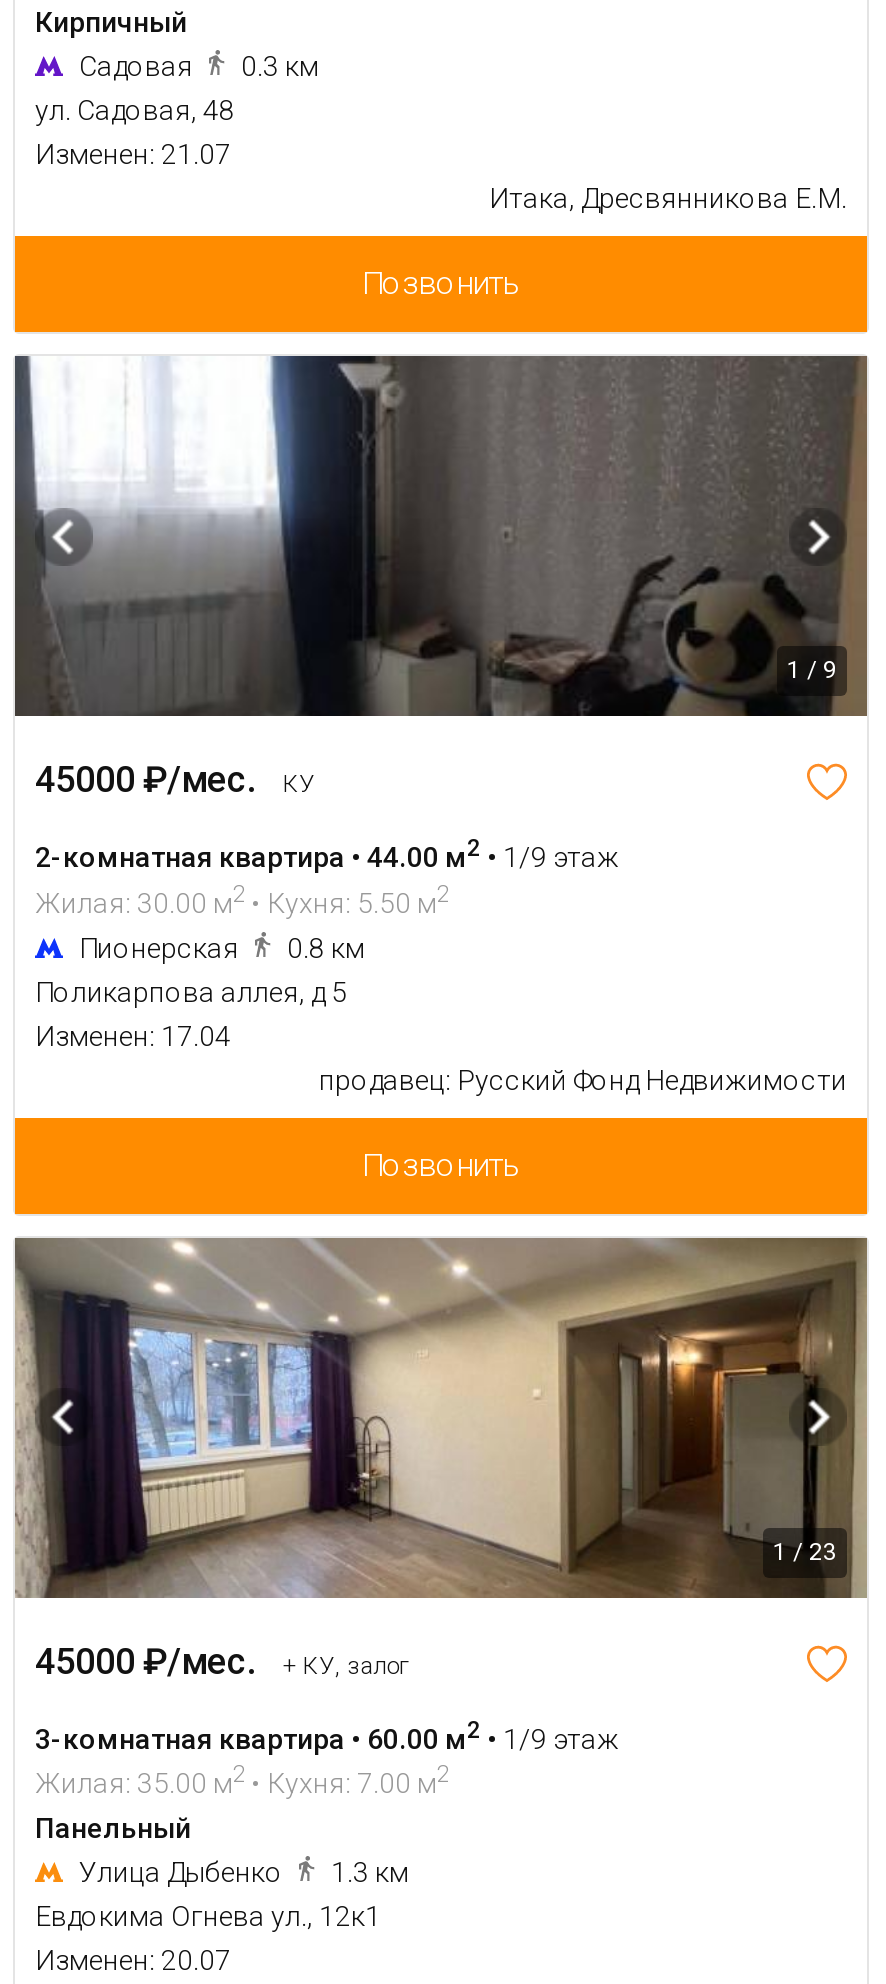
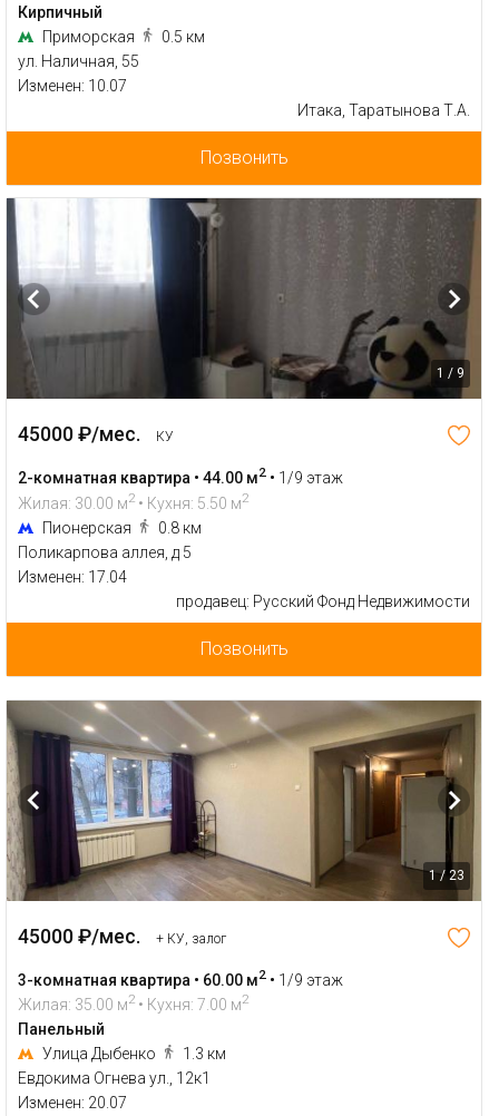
- Садовая
- 0.3 км
- ул. Садовая, 48
- Изменен: 21.07
- Итака, Дресвянникова Е.М.
+ Приморская
+ 0.5 км
+ ул. Наличная, 55
+ Изменен: 10.07
+ Итака, Таратынова Т.А.
